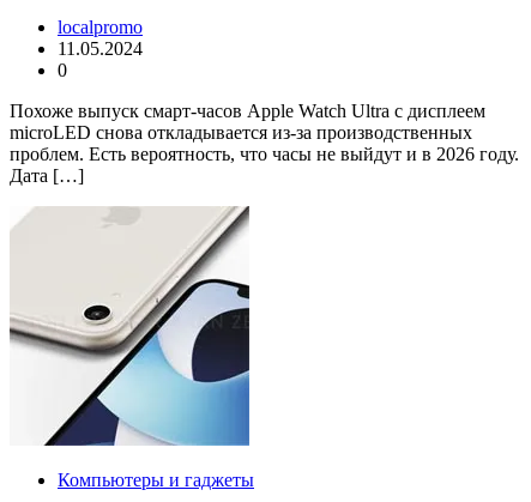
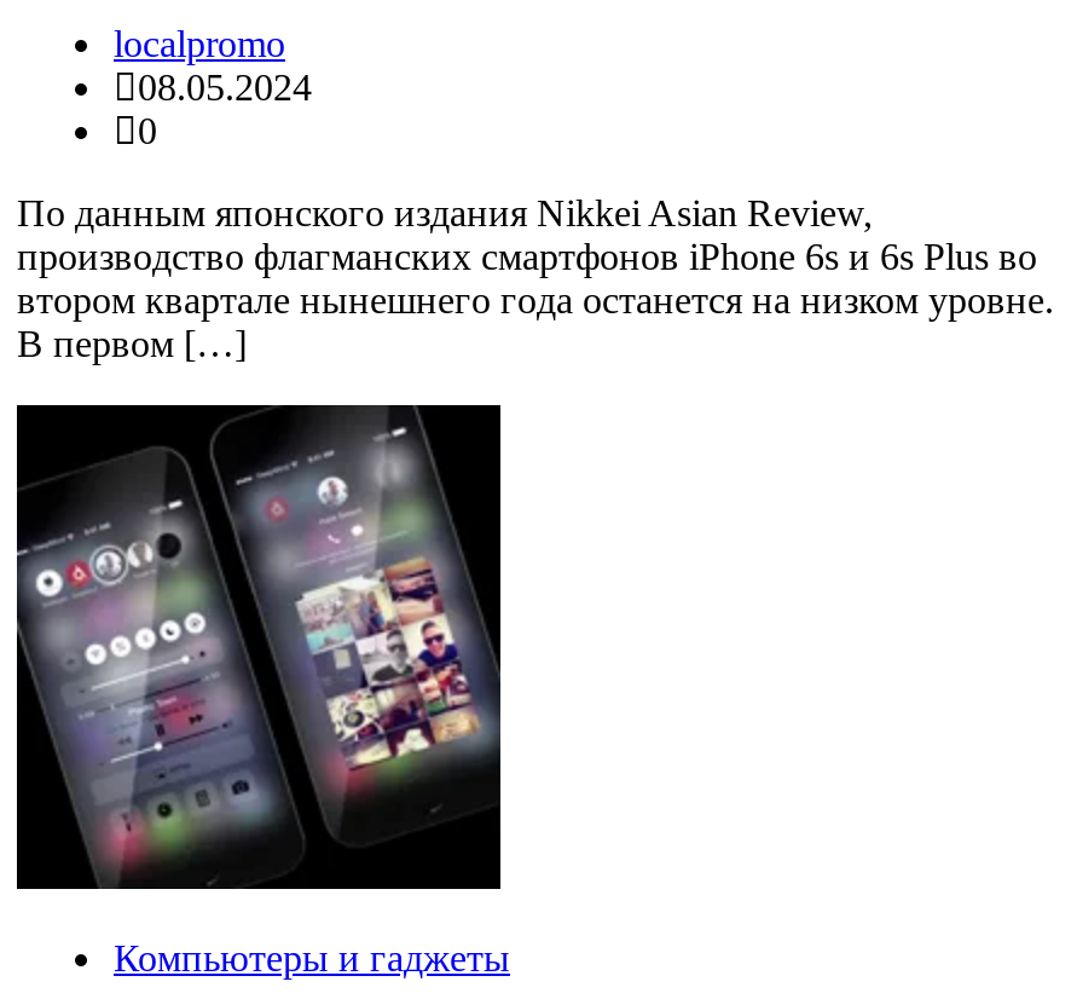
- 11.05.2024
+ 08.05.2024

- Похоже выпуск смарт-часов Apple Watch Ultra с дисплеем
- microLED снова откладывается из-за производственных
- проблем. Есть вероятность, что часы не выйдут и в 2026 году.
- Дата […]
+ По данным японского издания Nikkei Asian Review,
+ производство флагманских смартфонов iPhone 6s и 6s Plus во
+ втором квартале нынешнего года останется на низком уровне.
+ В первом […]

- [image]
+ [image]
